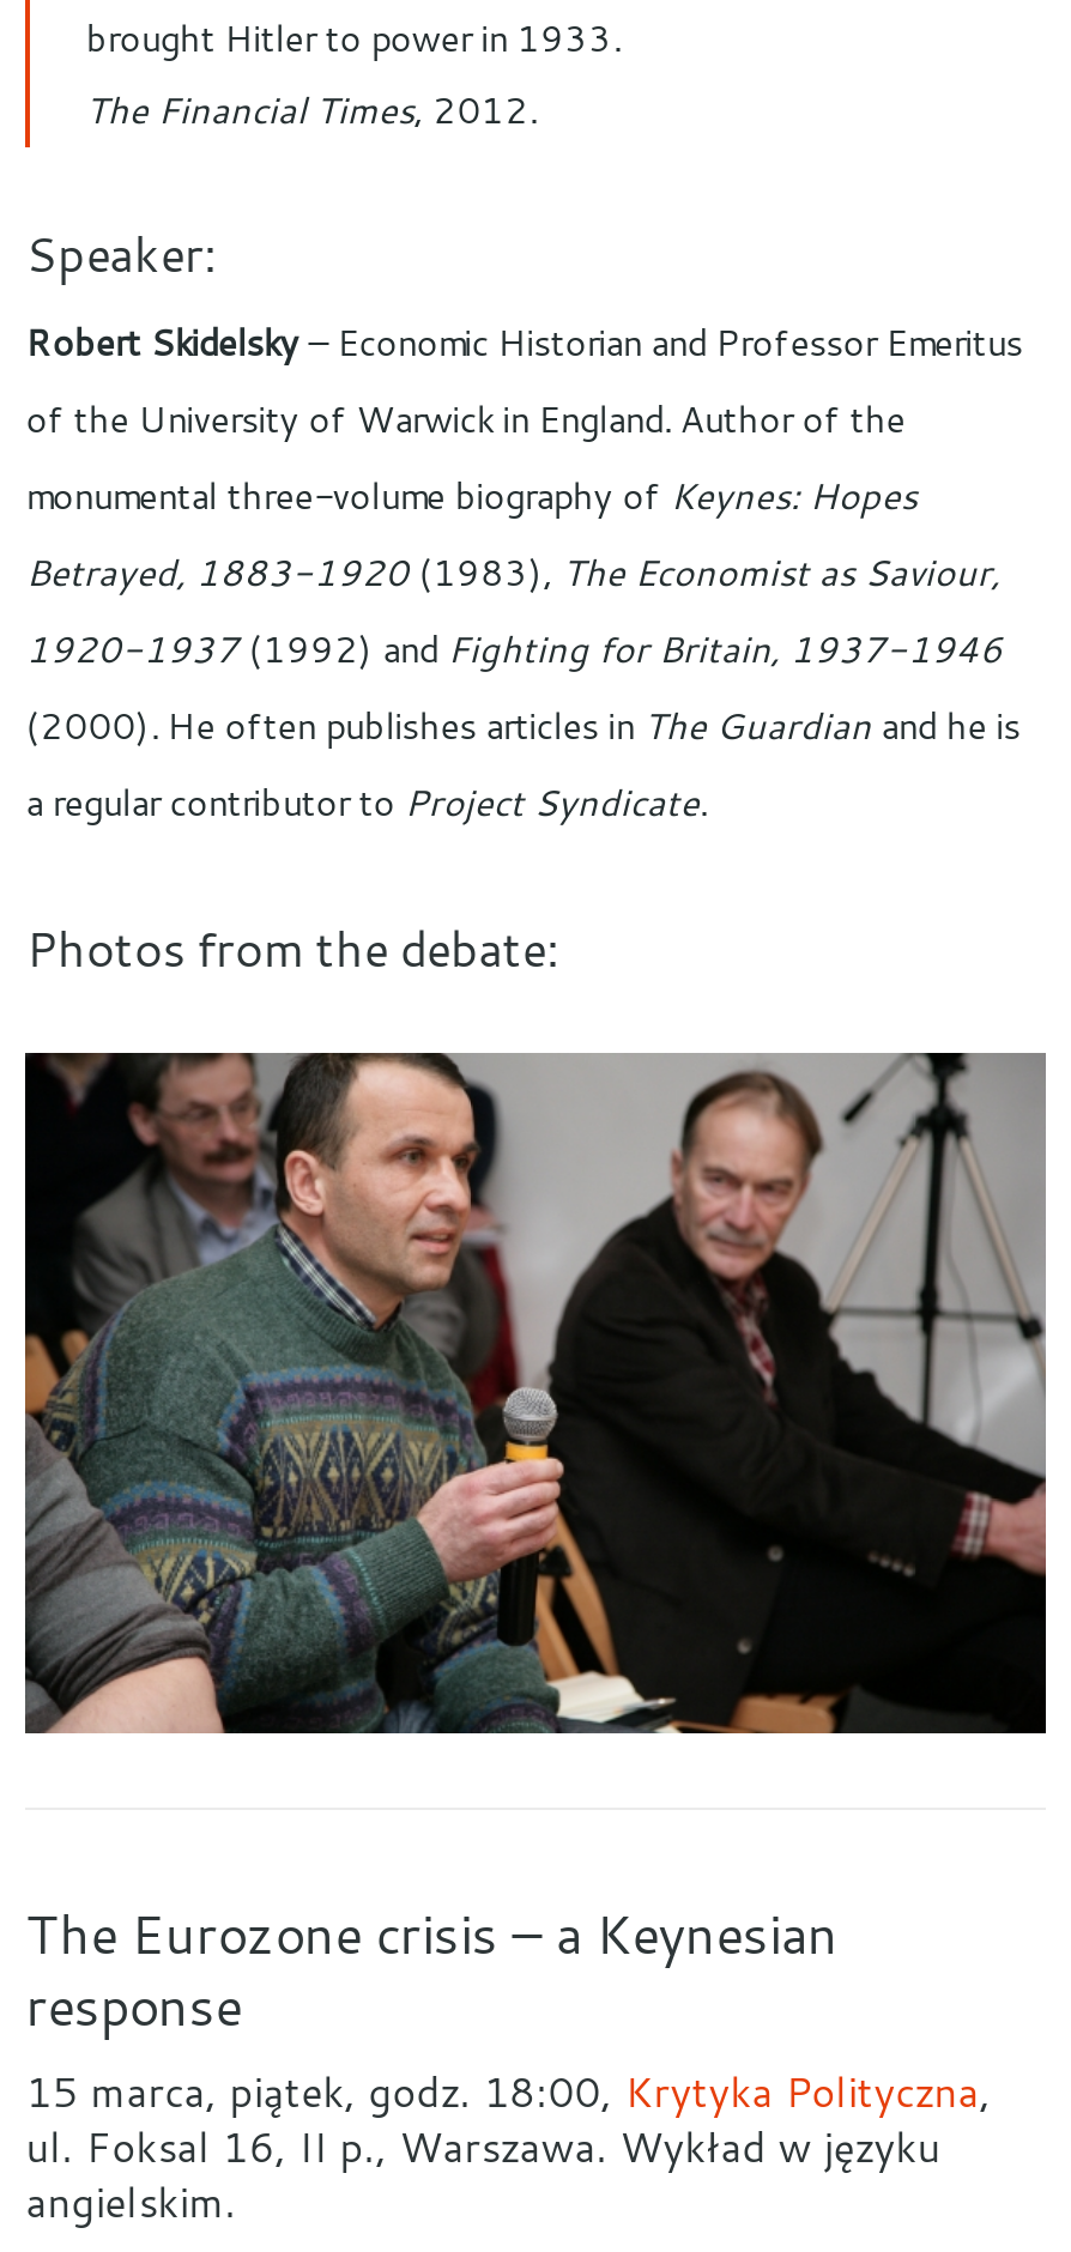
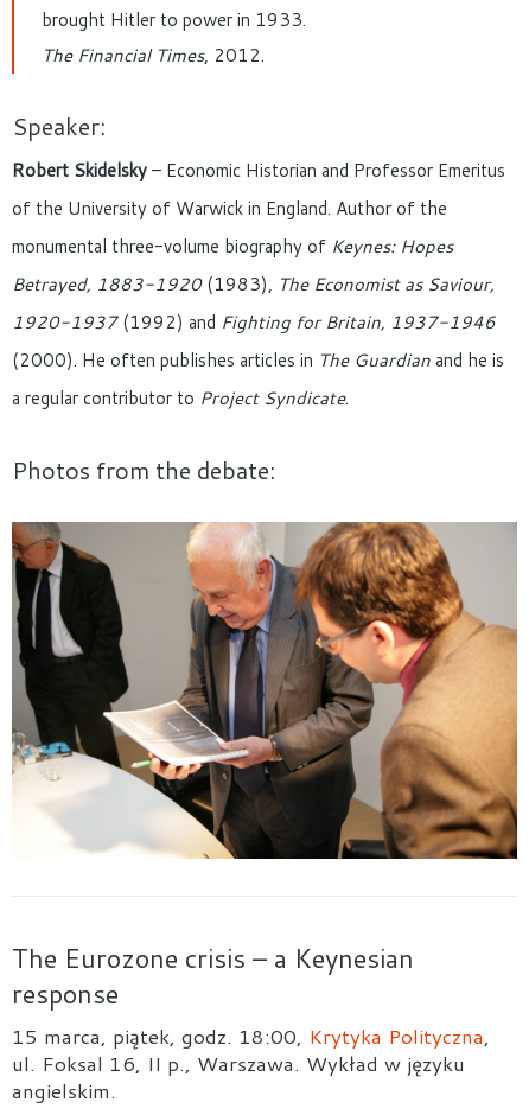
- [image]
+ [image]
